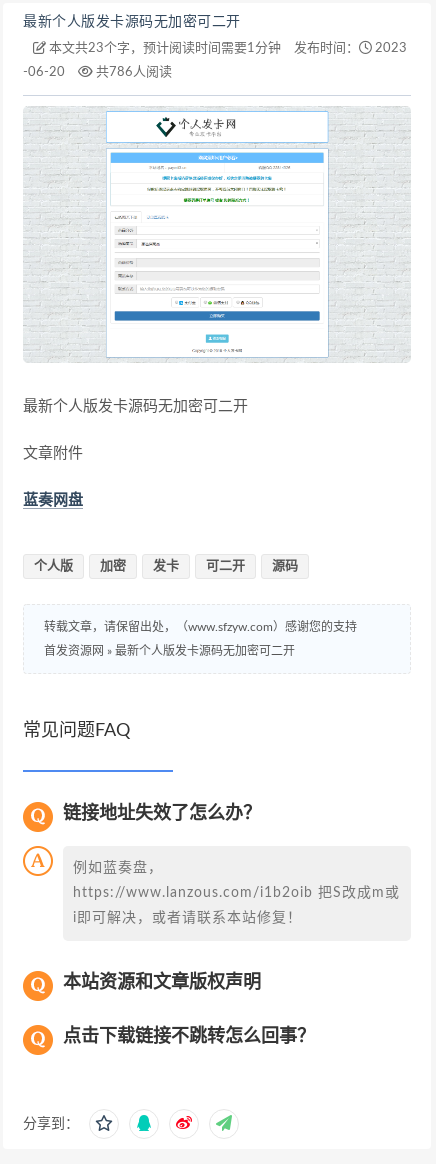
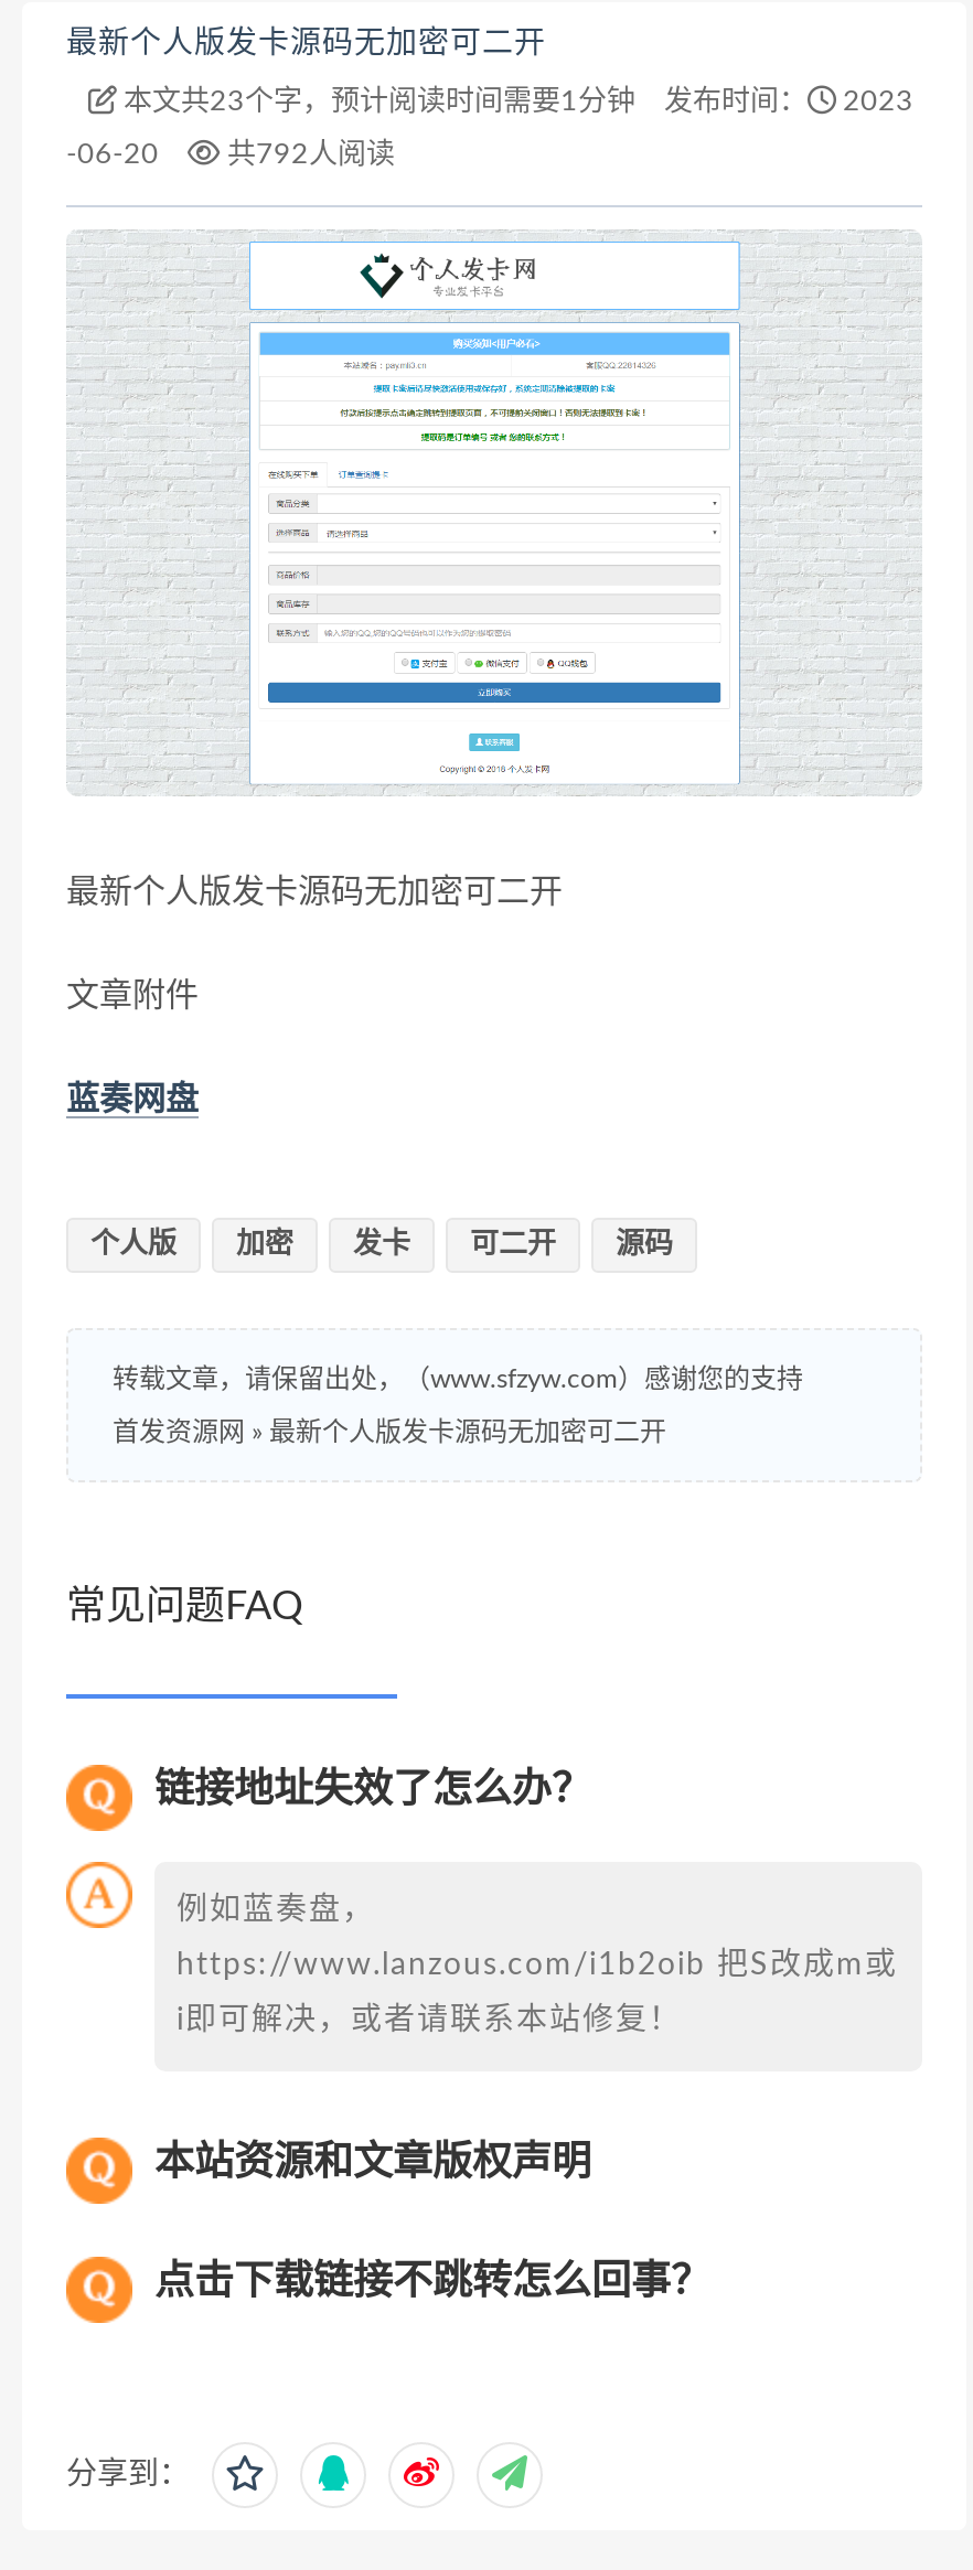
- 共786人阅读
+ 共792人阅读
